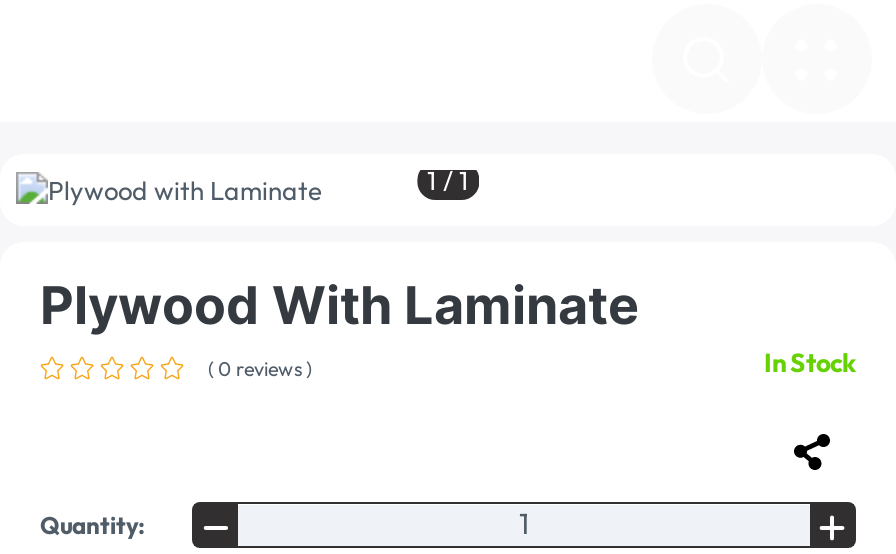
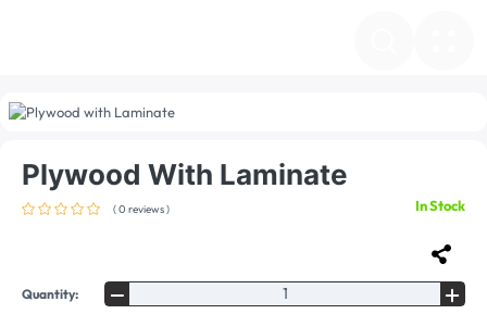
- 1/1
